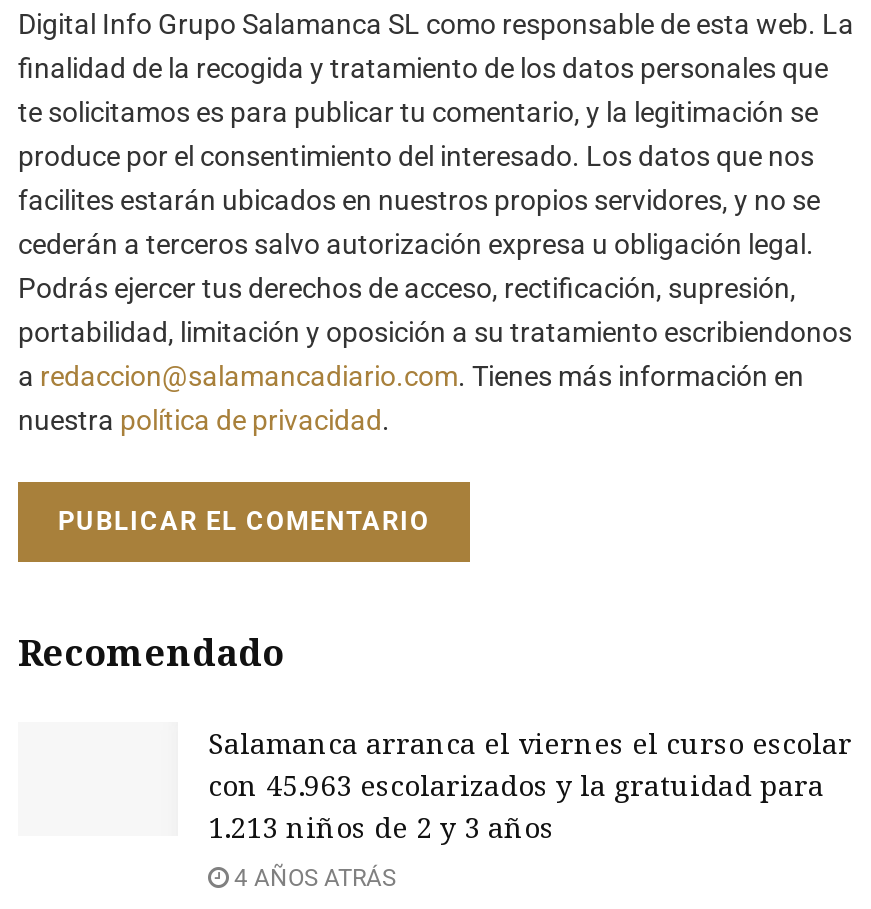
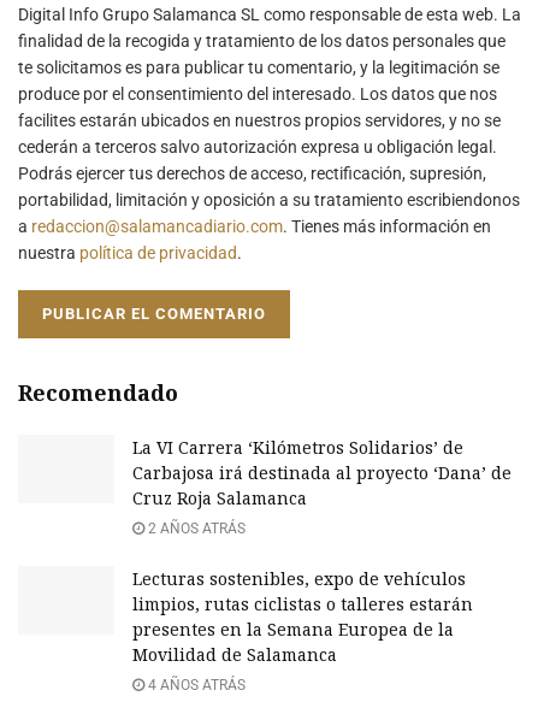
- Salamanca arranca el viernes el curso escolar
- con 45.963 escolarizados y la gratuidad para
- 1.213 niños de 2 y 3 años
+ La VI Carrera ‘Kilómetros Solidarios’ de
+ Carbajosa irá destinada al proyecto ‘Dana’ de
+ Cruz Roja Salamanca
+ 2 AÑOS ATRÁS
+ Lecturas sostenibles, expo de vehículos
+ limpios, rutas ciclistas o talleres estarán
+ presentes en la Semana Europea de la
+ Movilidad de Salamanca
